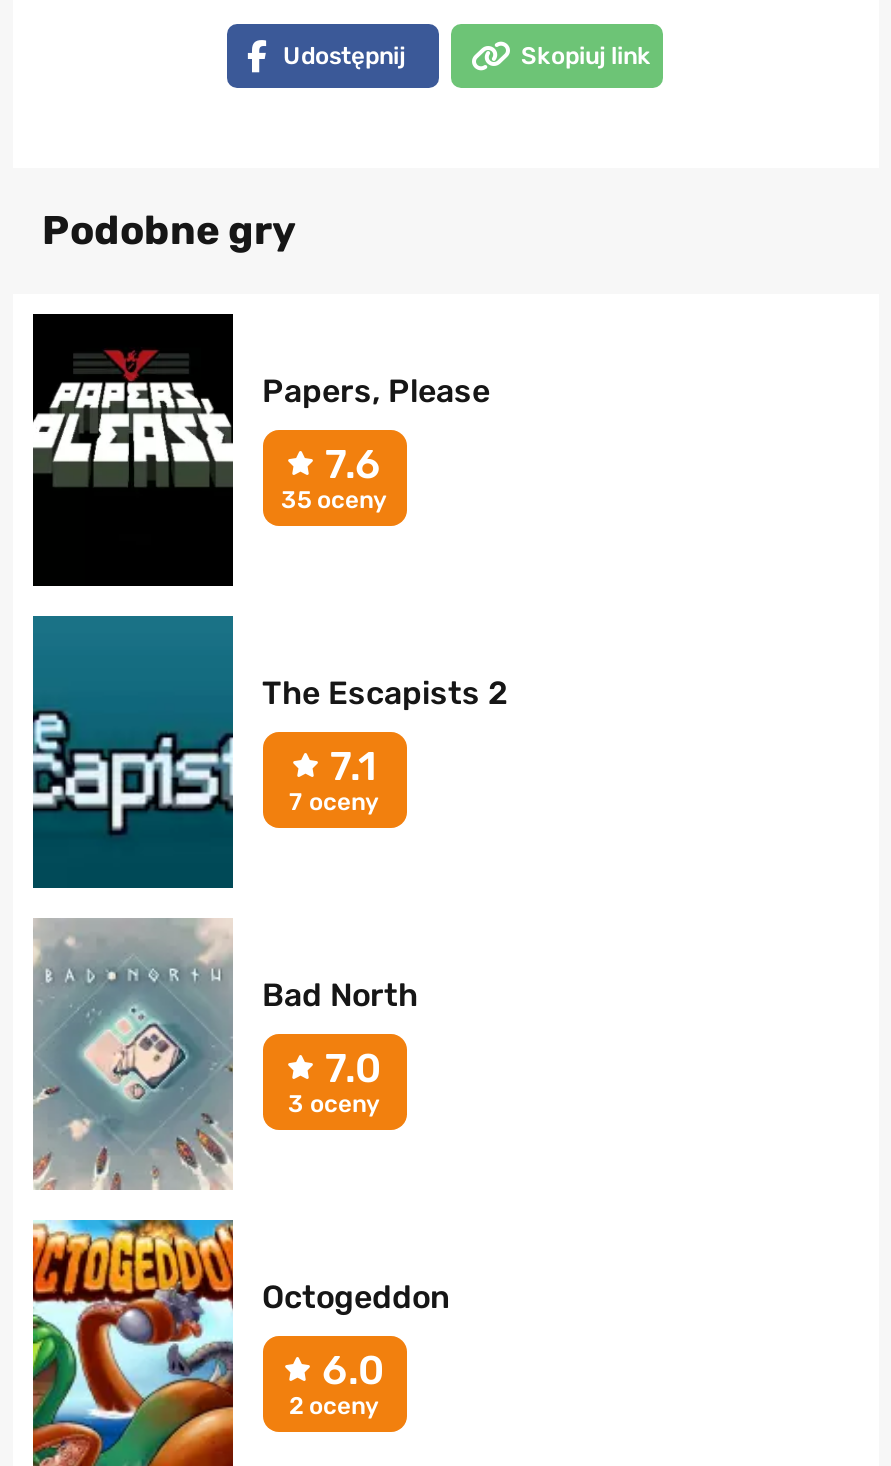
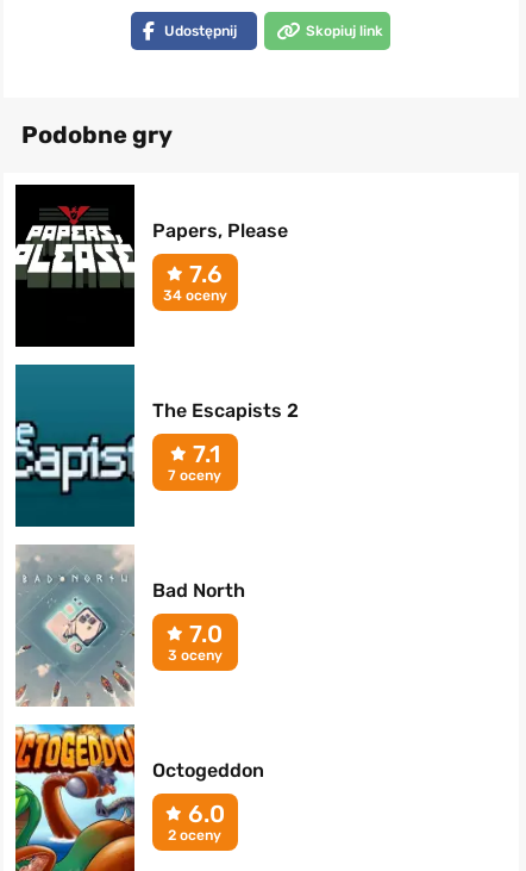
- 35 oceny
+ 34 oceny
